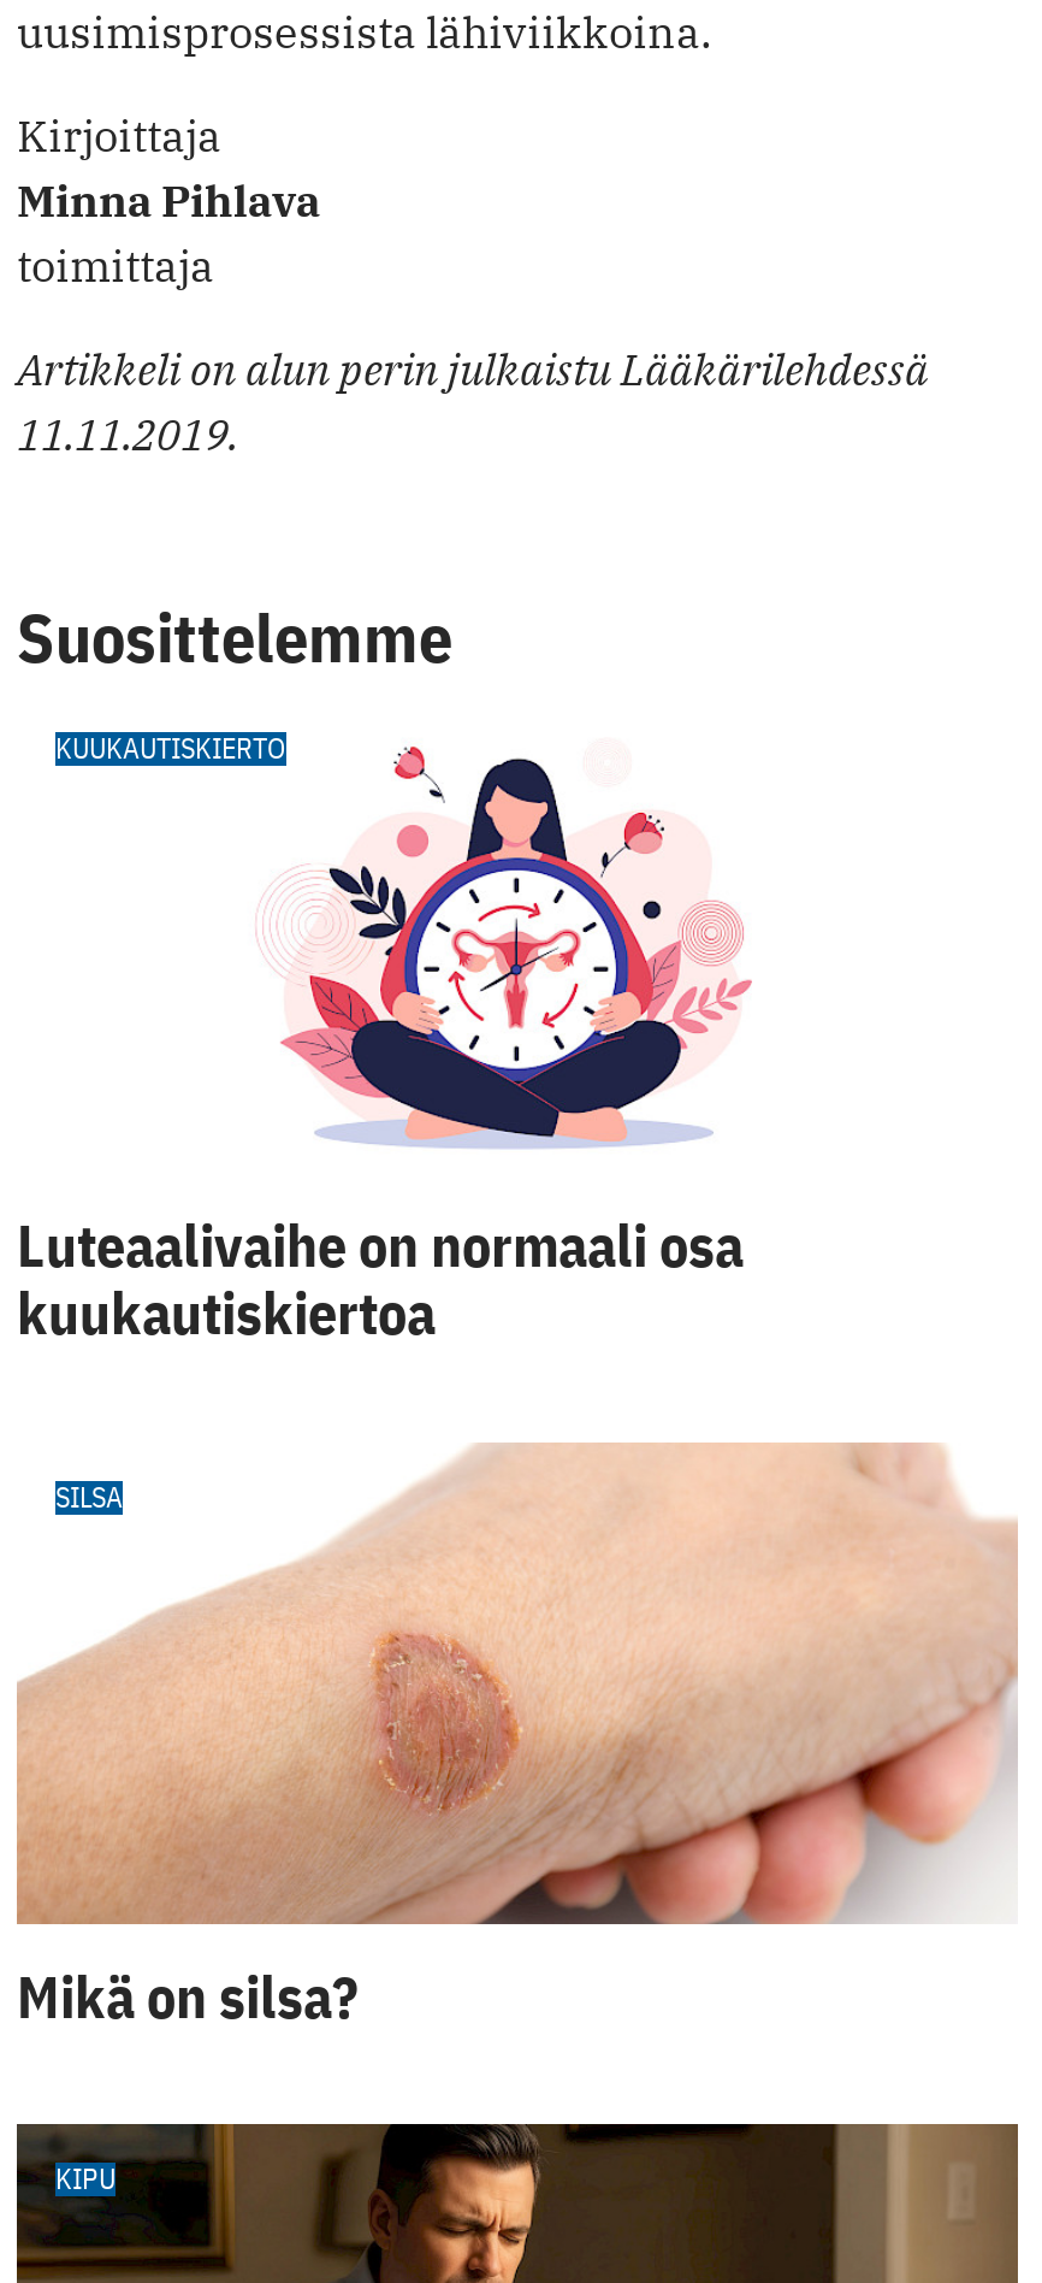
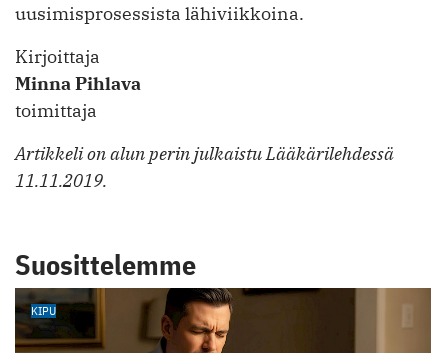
- [image]
- KUUKAUTISKIERTO

- [image]
- Luteaalivaihe on normaali osa
- kuukautiskiertoa
- SILSA

- Mikä on silsa?
